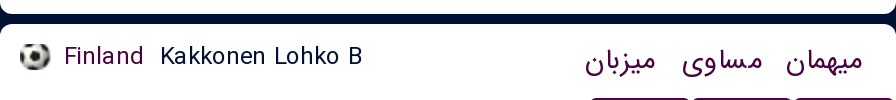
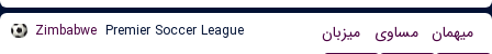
- Finland Kakkonen Lohko B
+ Zimbabwe Premier Soccer League
